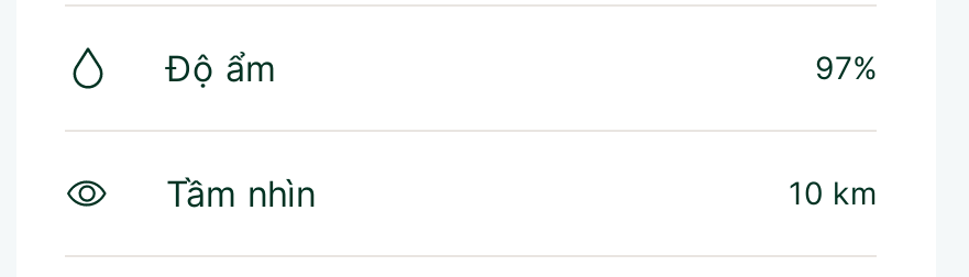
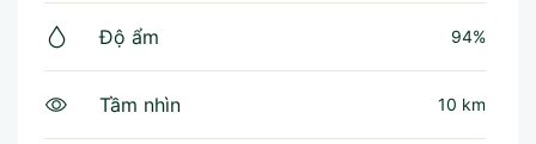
- 97%
+ 94%
